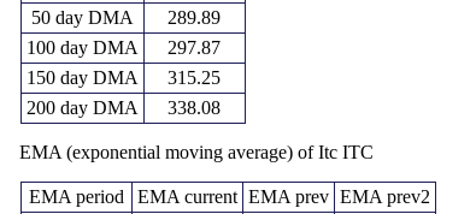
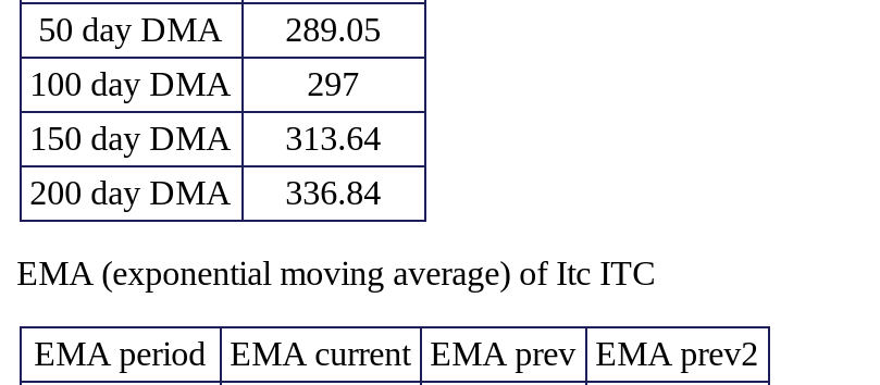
- 50 day DMA 289.89
+ 50 day DMA 289.05

- 297.87
+ 297

- 150 day DMA 315.25
+ 150 day DMA 313.64

- 200 day DMA 338.08
+ 200 day DMA 336.84
